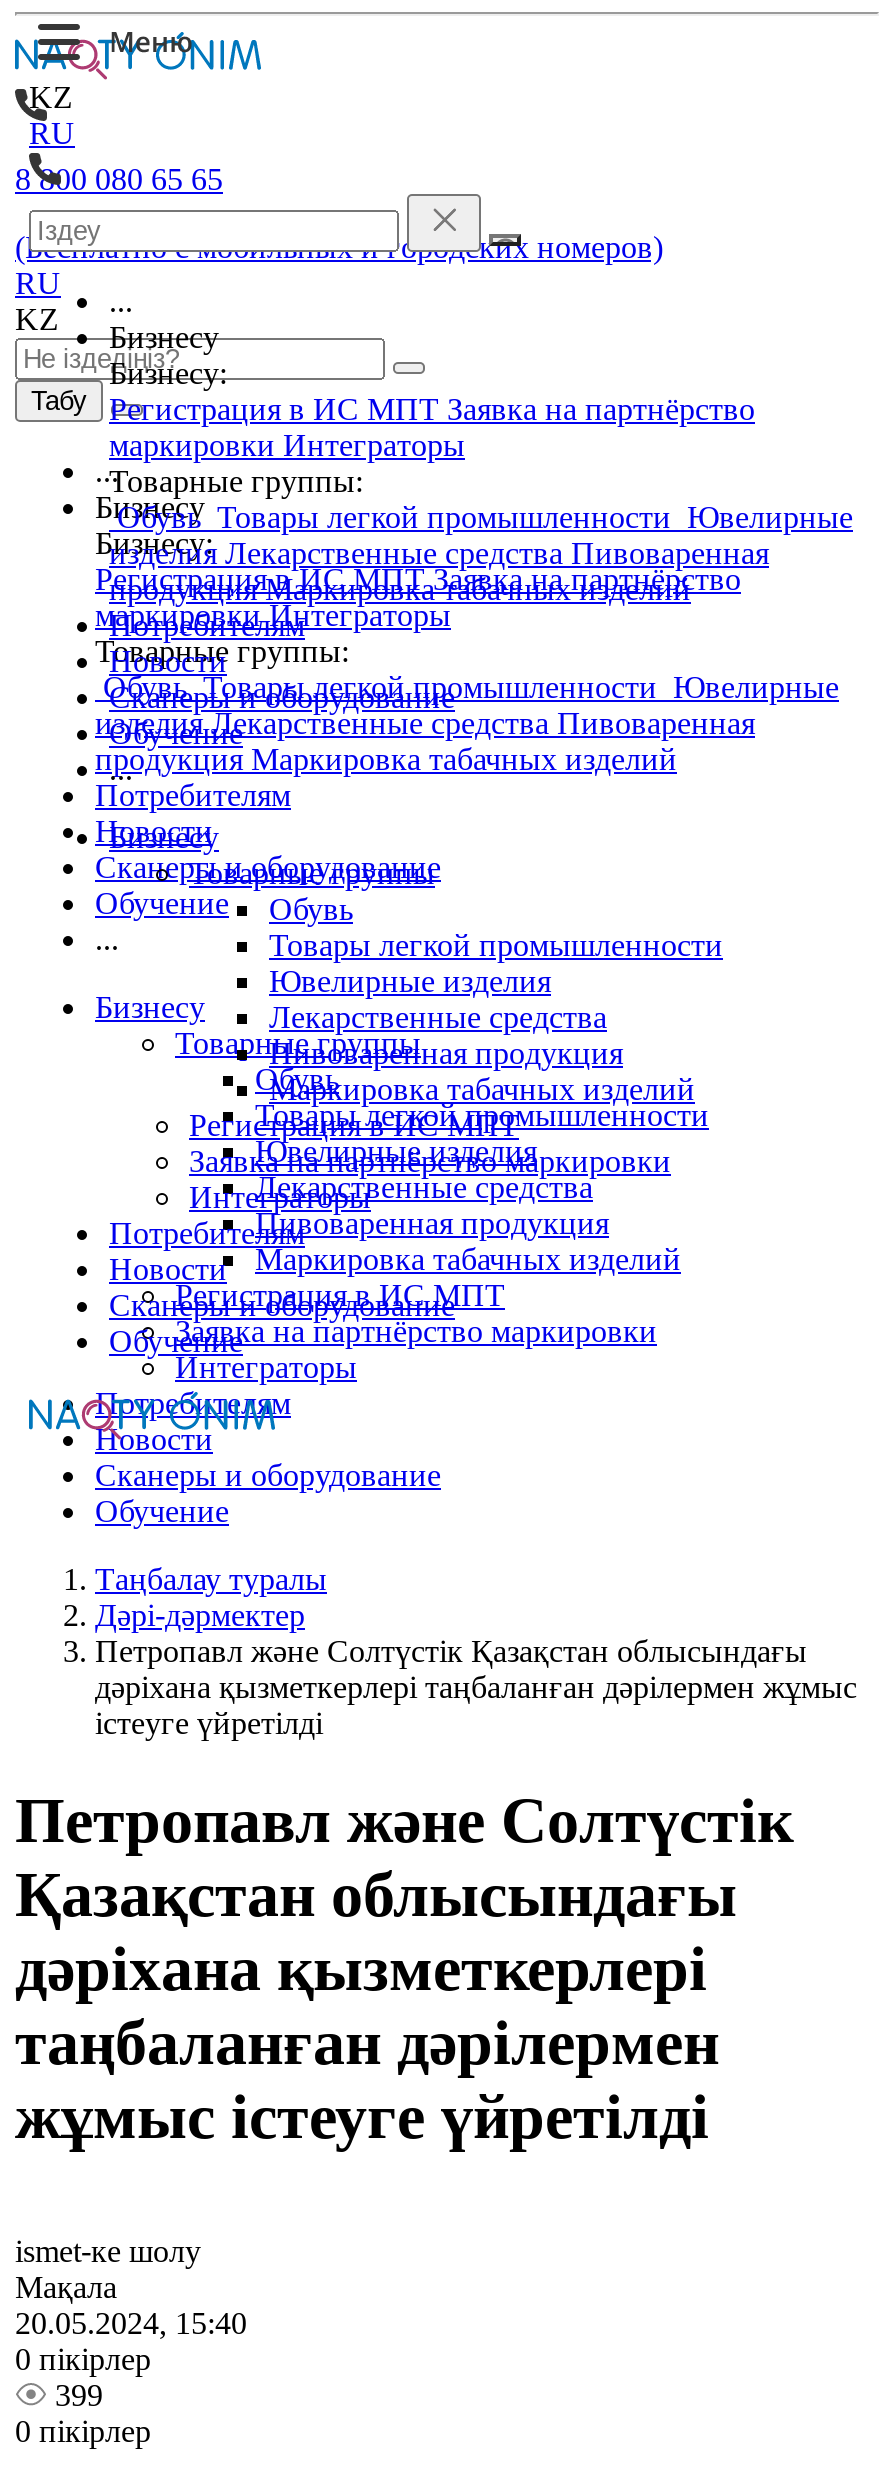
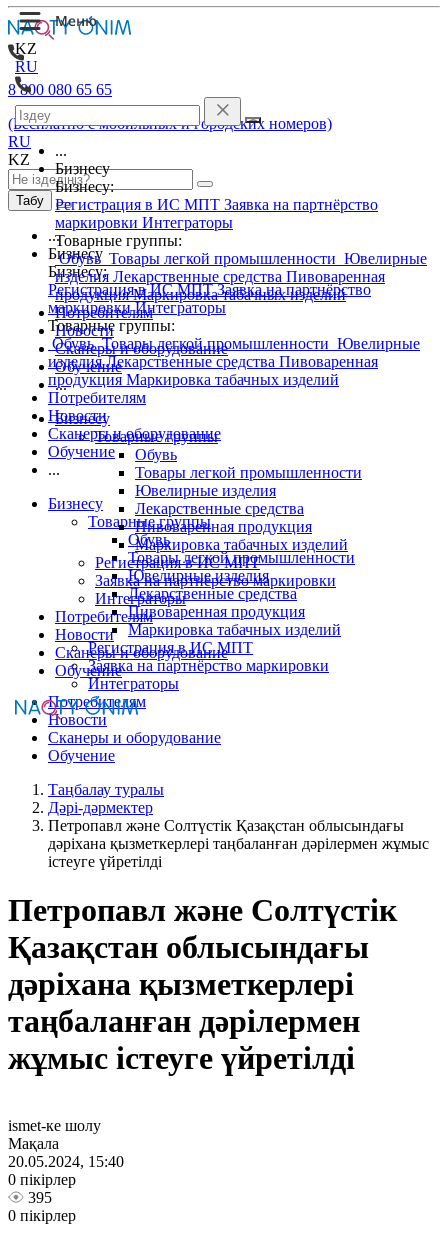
- 399
+ 395
